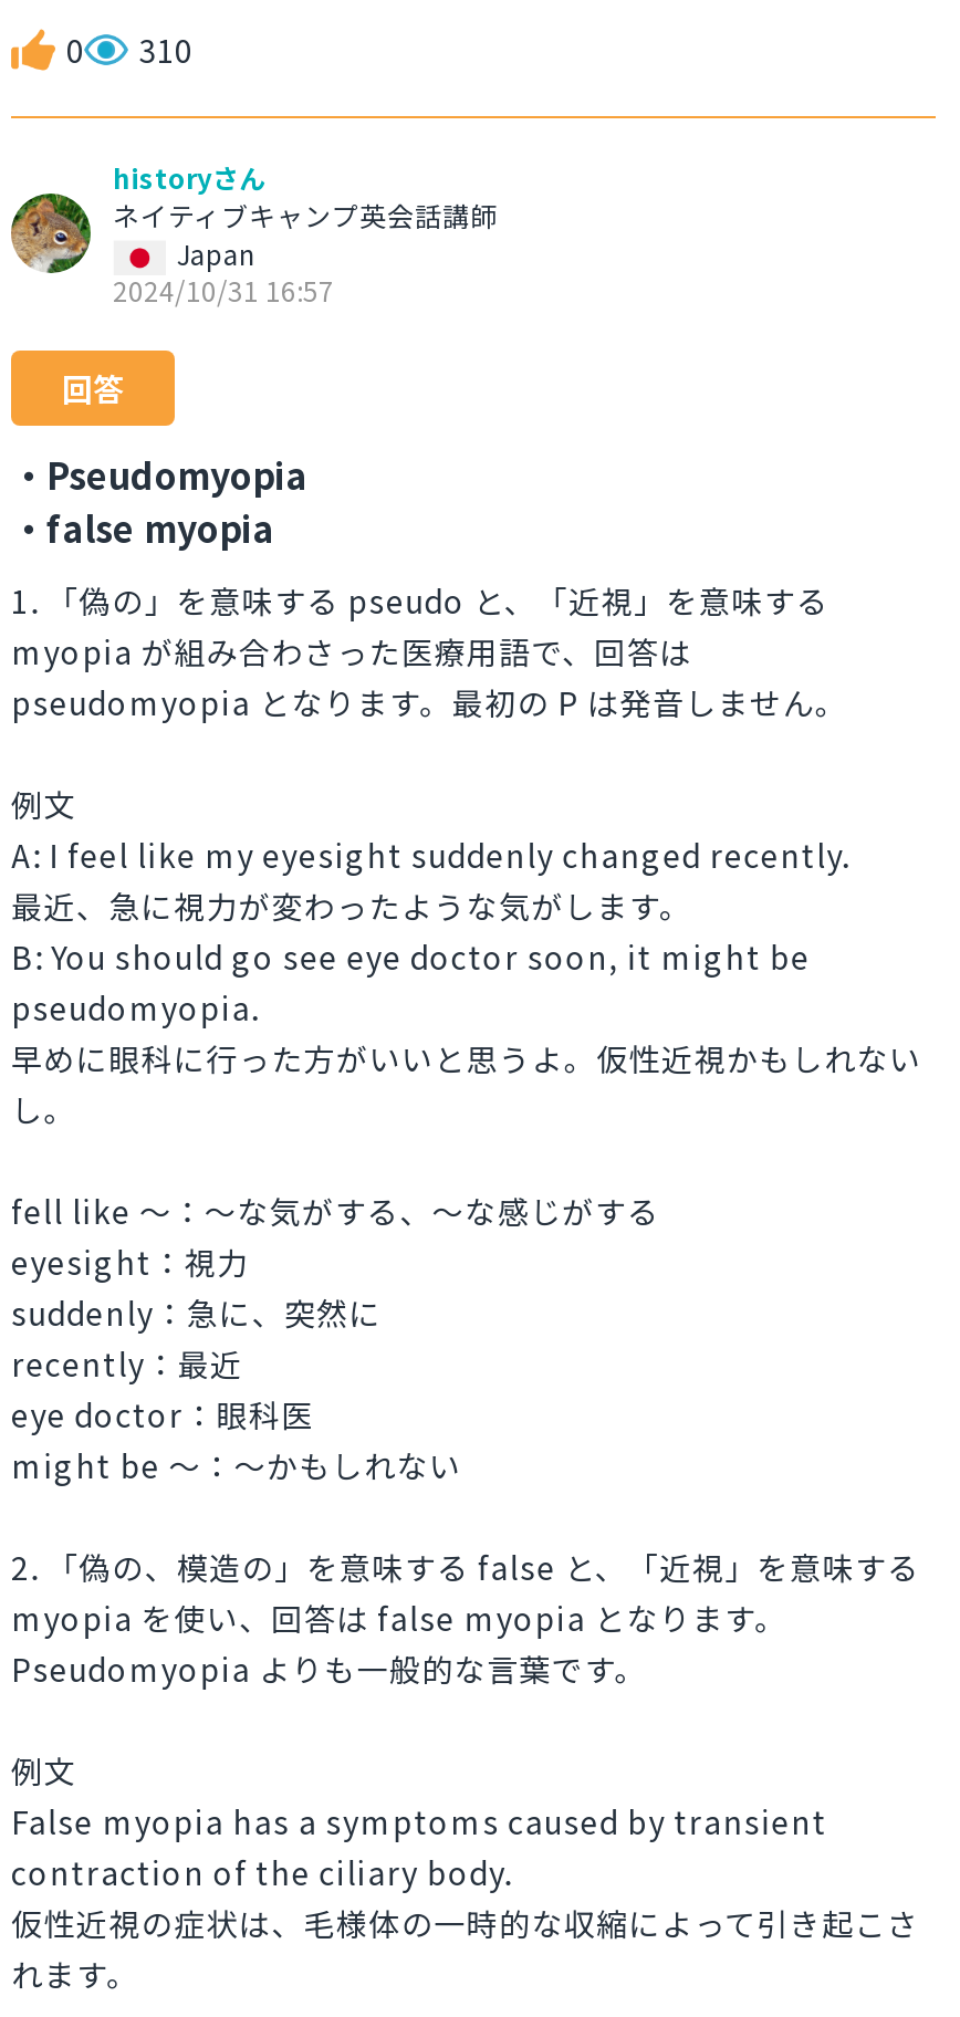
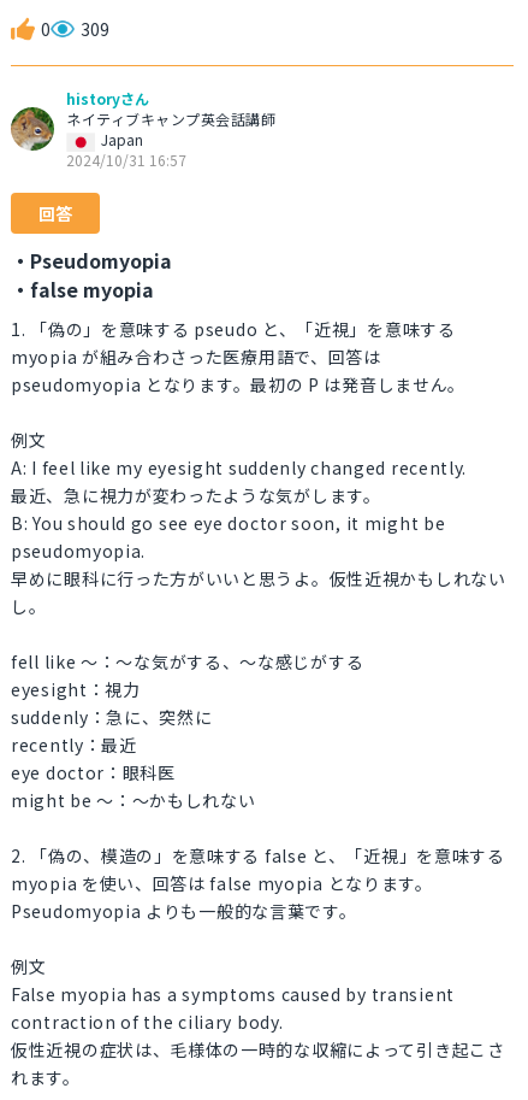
- 0 310
+ 0 309
